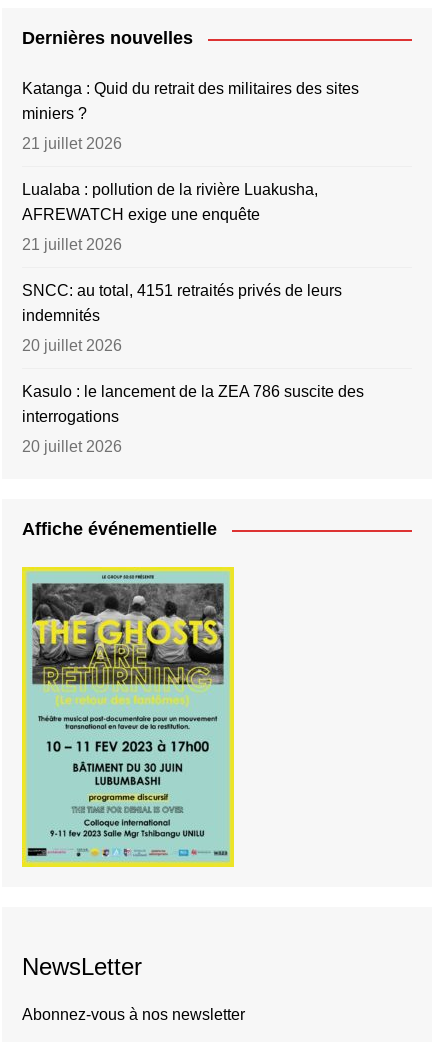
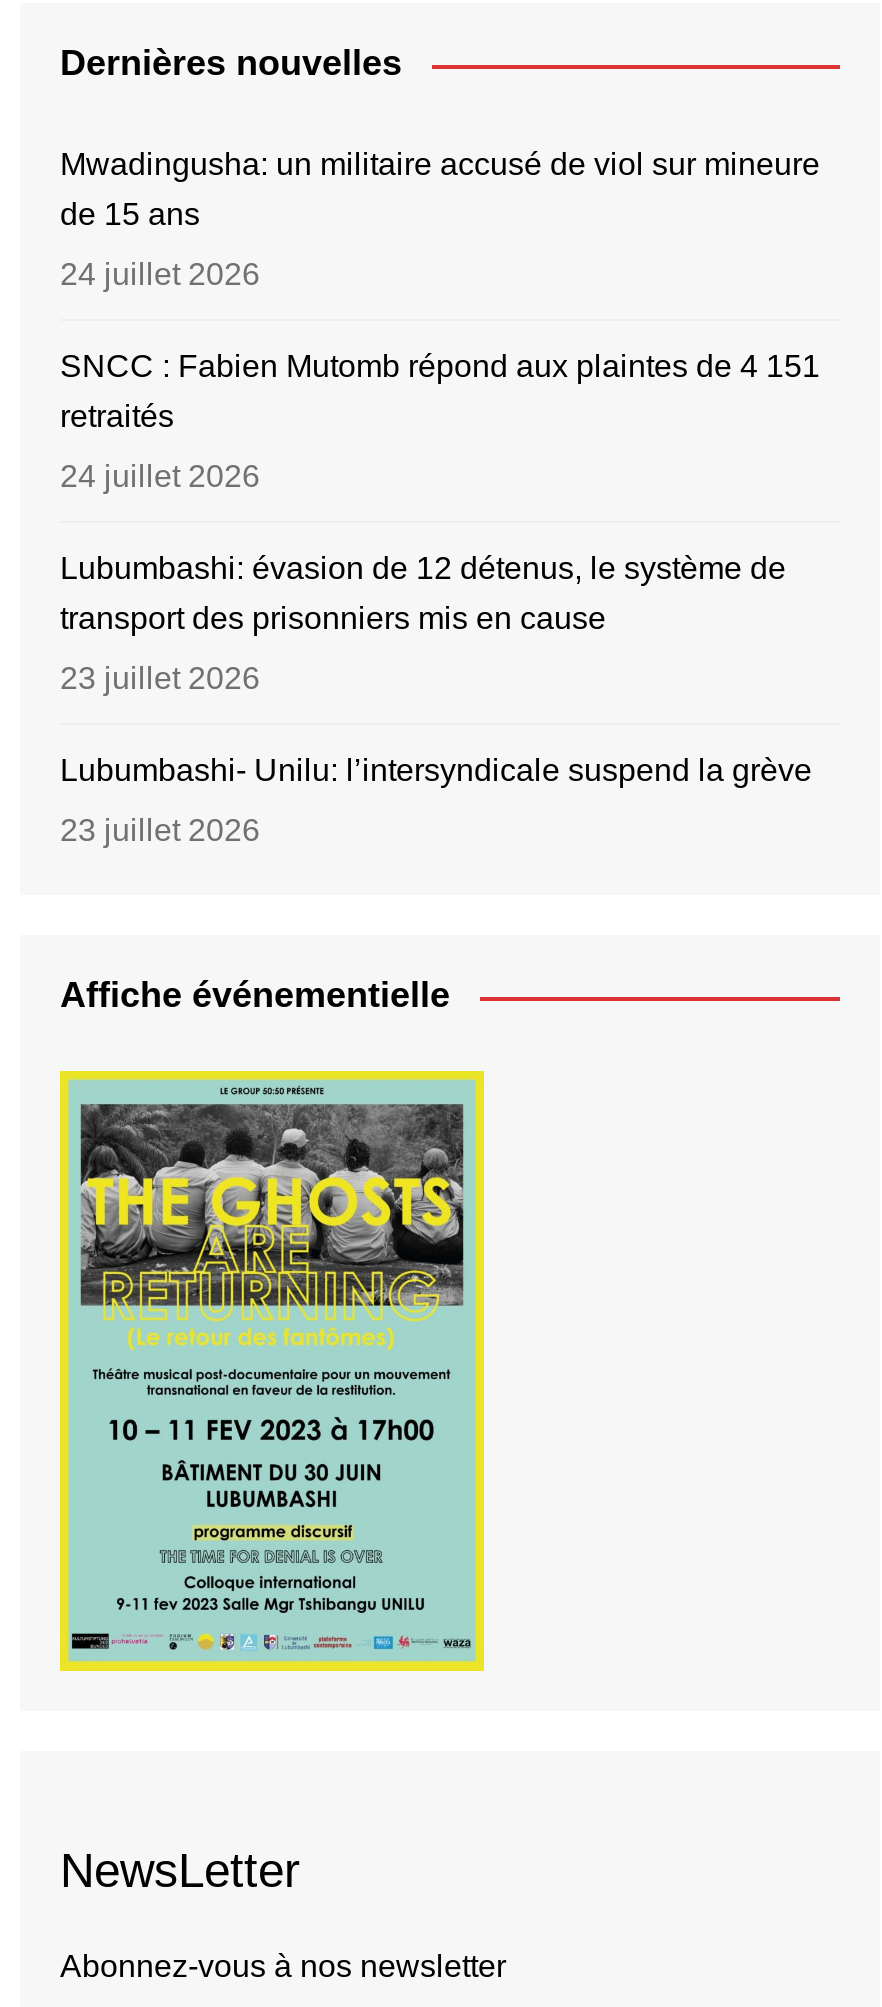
- Katanga : Quid du retrait des militaires des sites
- miniers ?
- 21 juillet 2026
- Lualaba : pollution de la rivière Luakusha,
- AFREWATCH exige une enquête
- 21 juillet 2026
- SNCC: au total, 4151 retraités privés de leurs
- indemnités
- 20 juillet 2026
- Kasulo : le lancement de la ZEA 786 suscite des
- interrogations
- 20 juillet 2026
+ Mwadingusha: un militaire accusé de viol sur mineure
+ de 15 ans
+ 24 juillet 2026
+ SNCC : Fabien Mutomb répond aux plaintes de 4 151
+ retraités
+ 24 juillet 2026
+ Lubumbashi: évasion de 12 détenus, le système de
+ transport des prisonniers mis en cause
+ 23 juillet 2026
+ Lubumbashi- Unilu: l’intersyndicale suspend la grève
+ 23 juillet 2026
